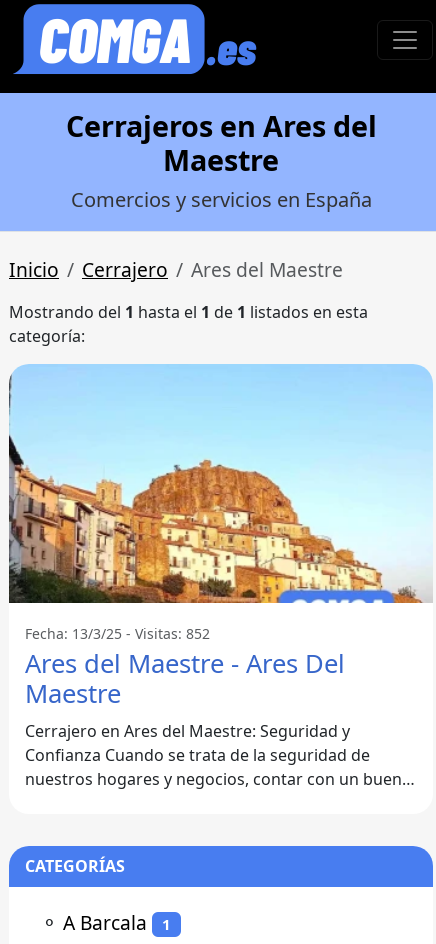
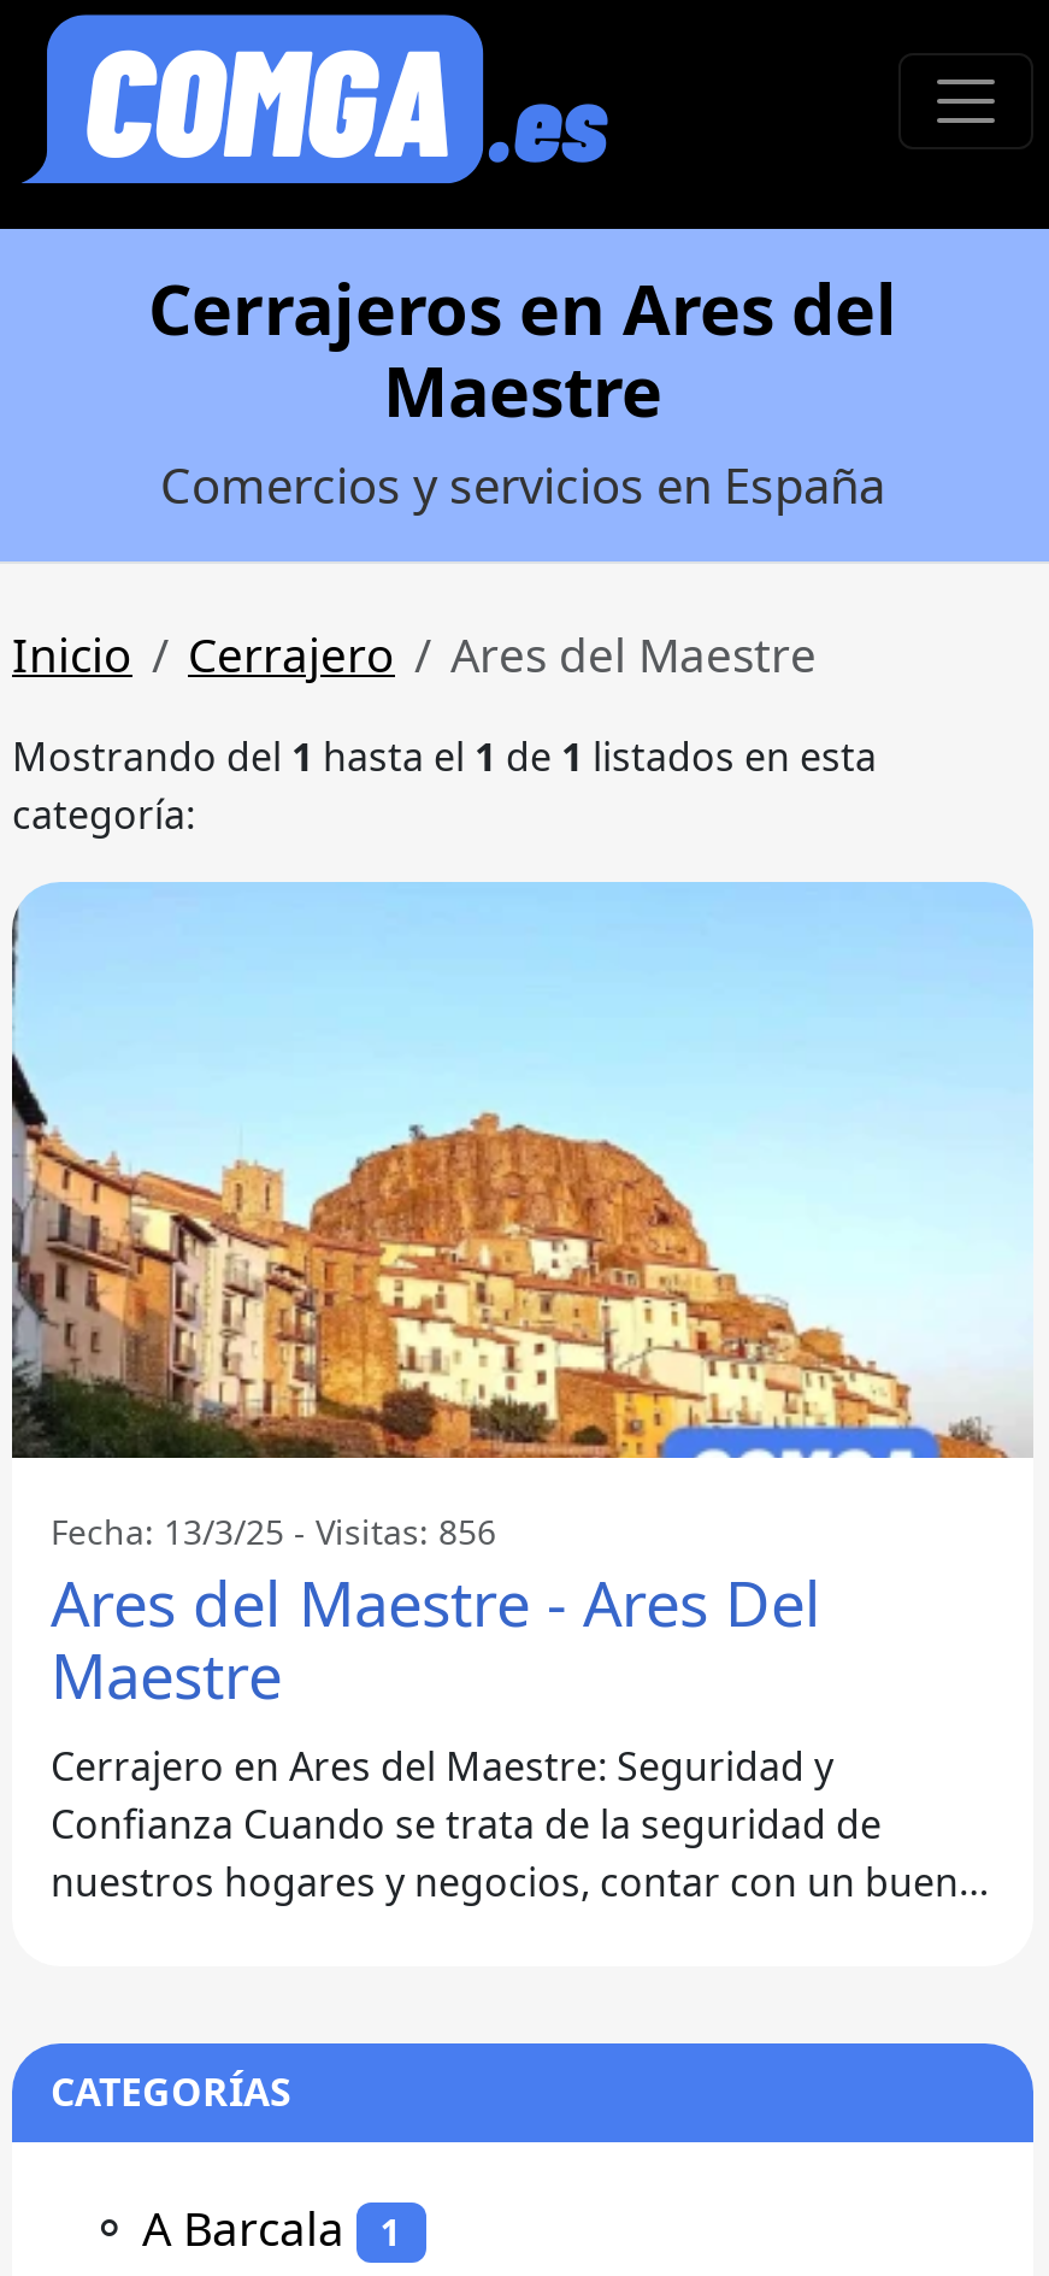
- Fecha: 13/3/25 - Visitas: 852
+ Fecha: 13/3/25 - Visitas: 856
